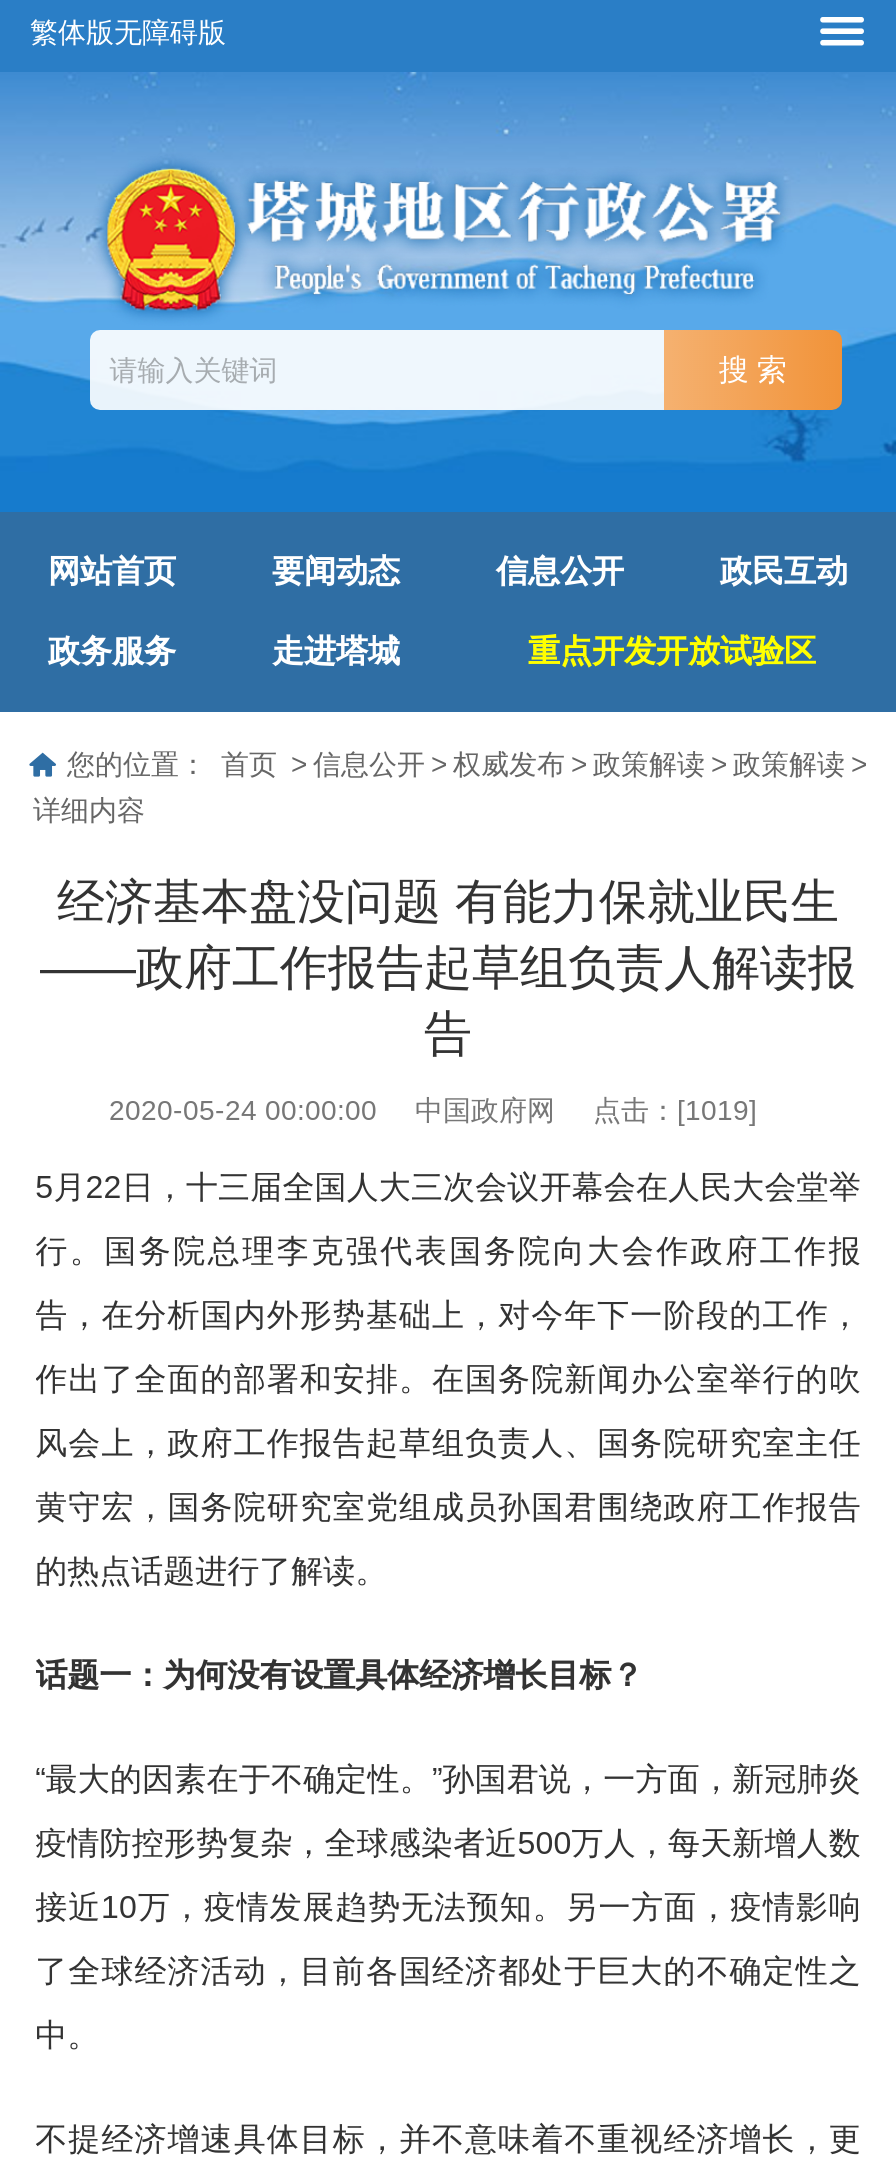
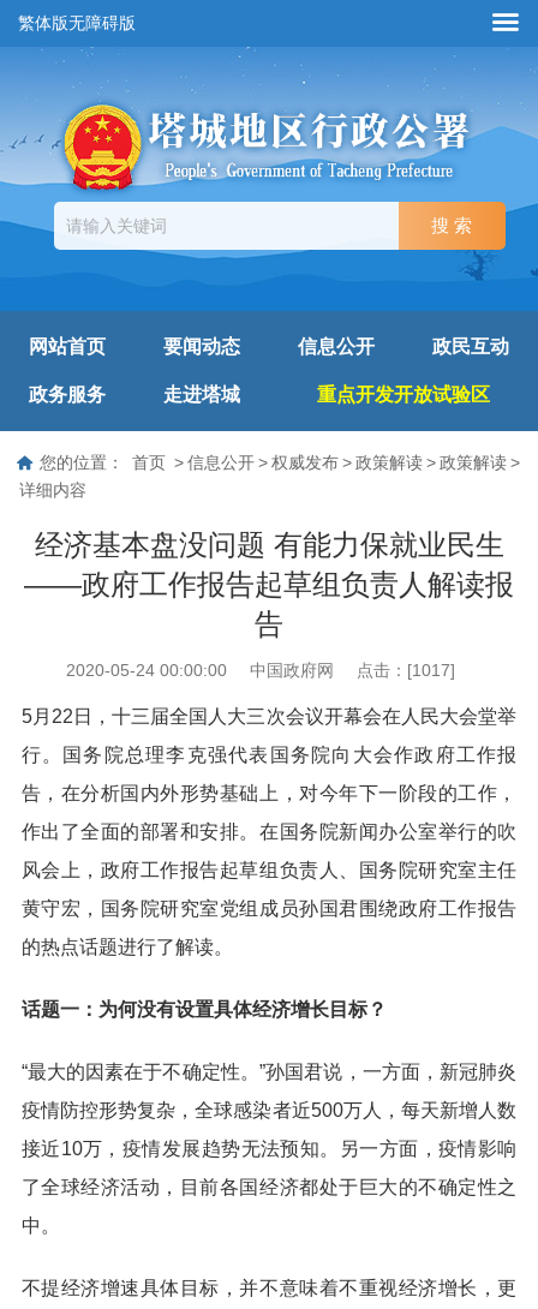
- 2020-05-24 00:00:00 中国政府网 点击：[1019]
+ 2020-05-24 00:00:00 中国政府网 点击：[1017]
